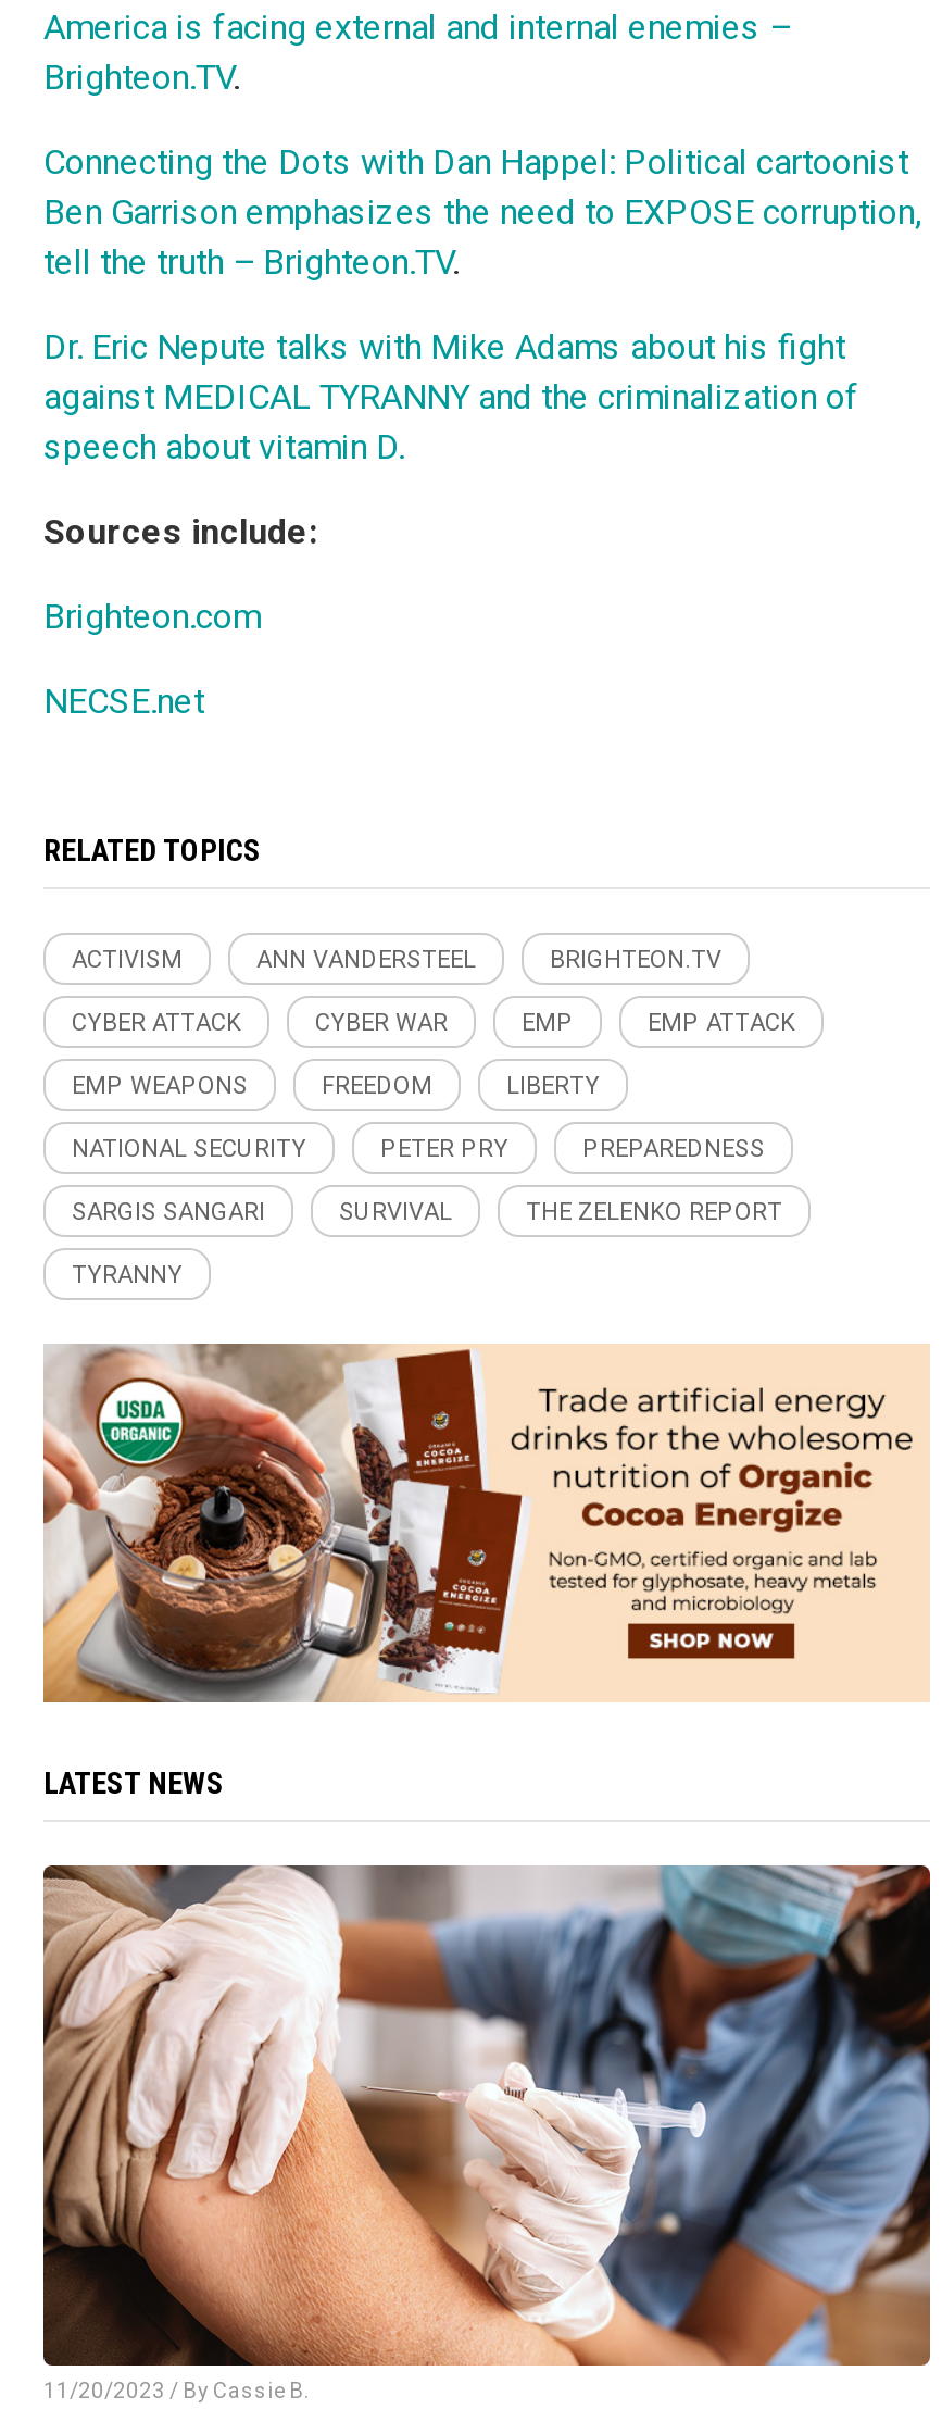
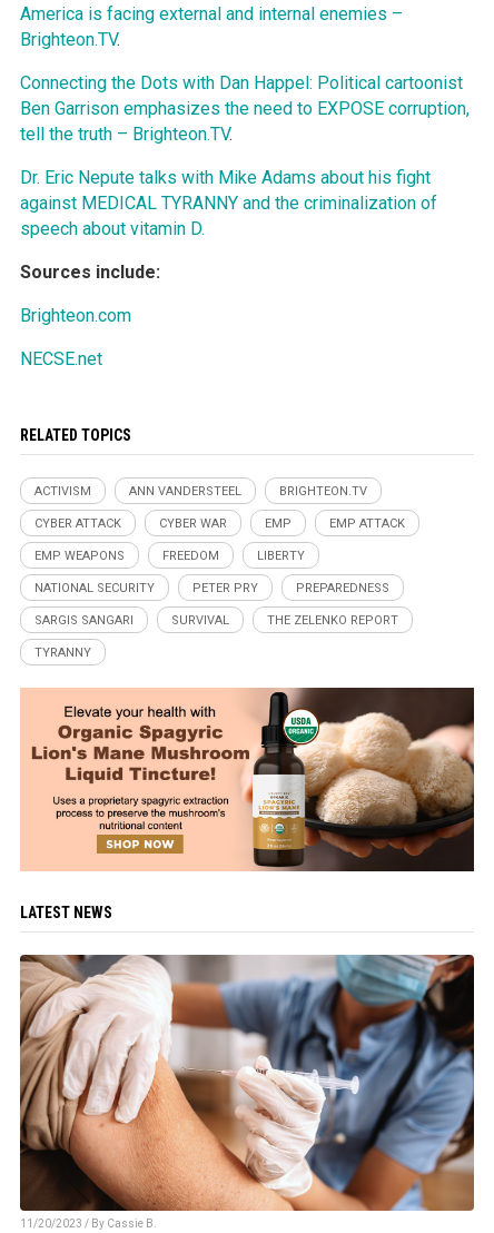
- [image]
+ [image]
